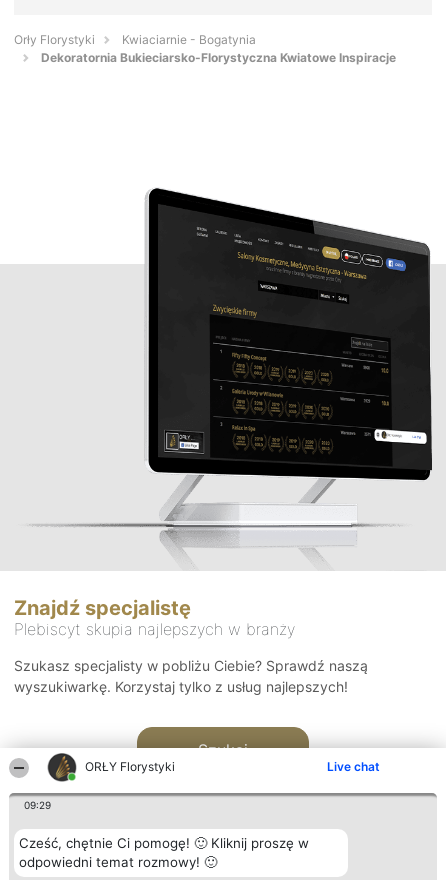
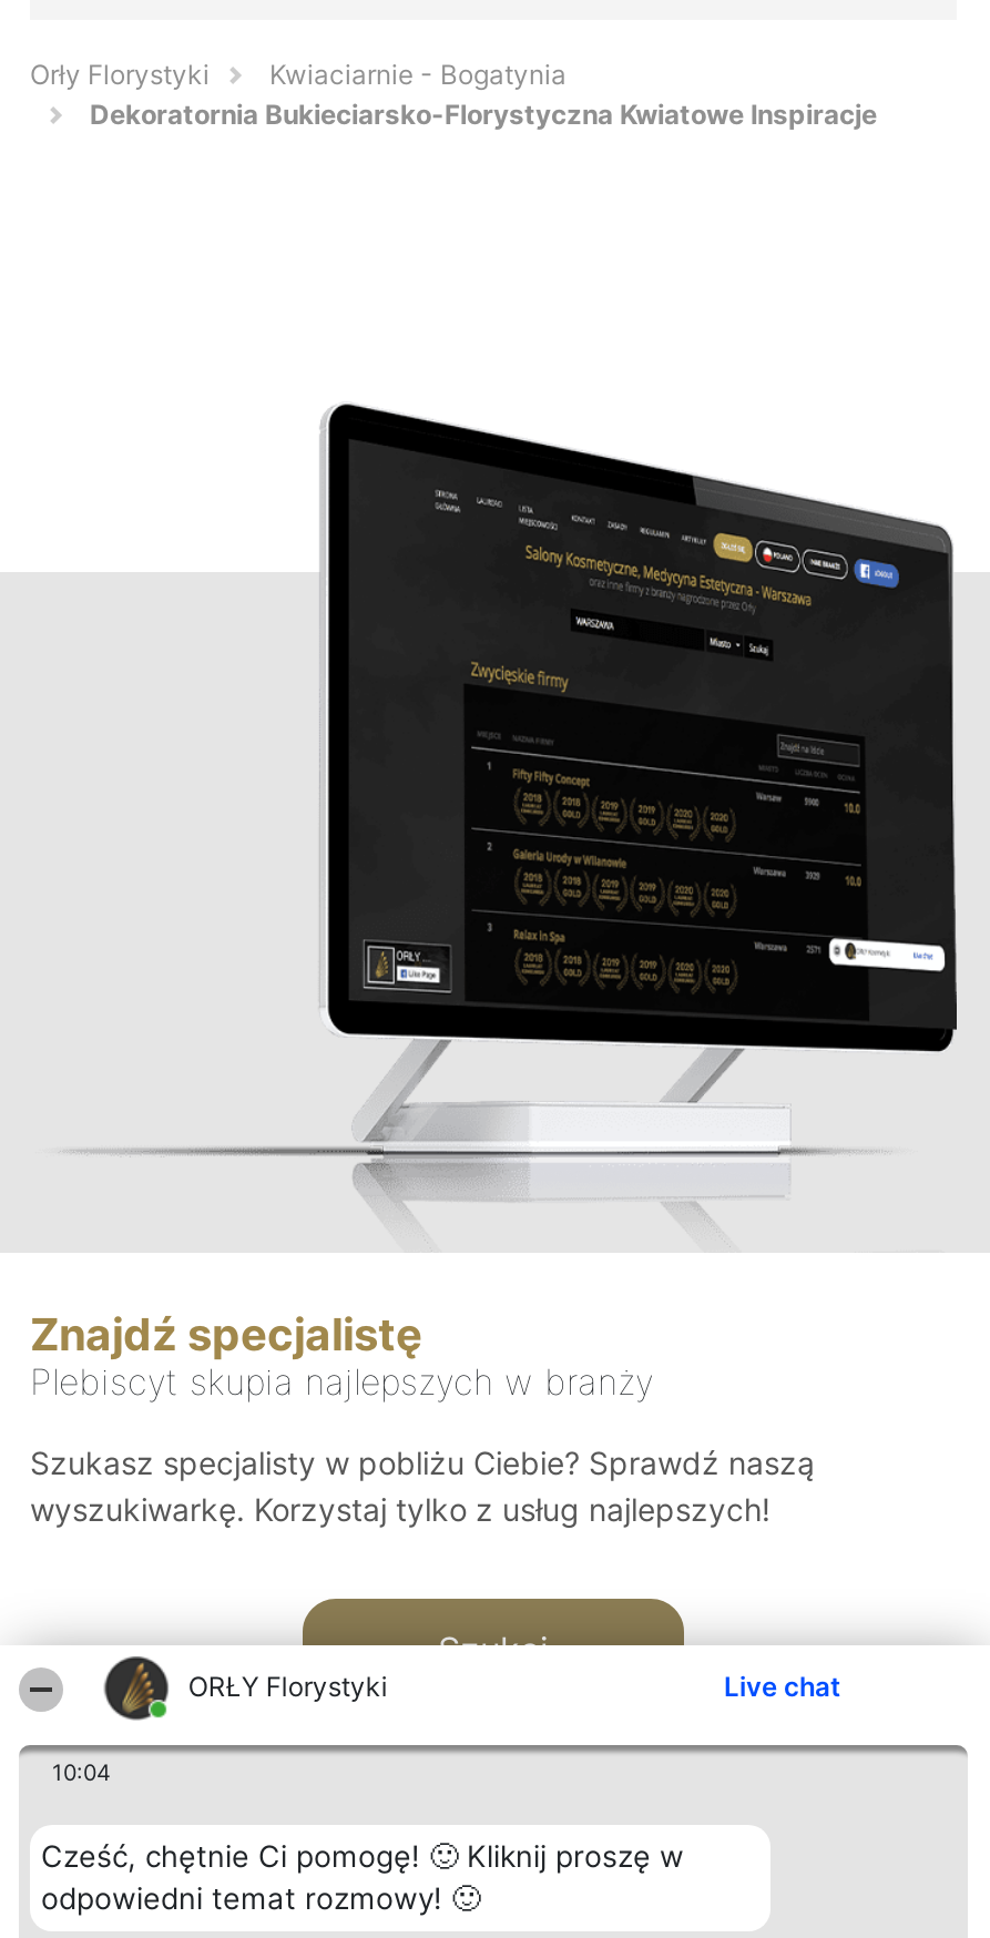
- 09:29
+ 10:04
